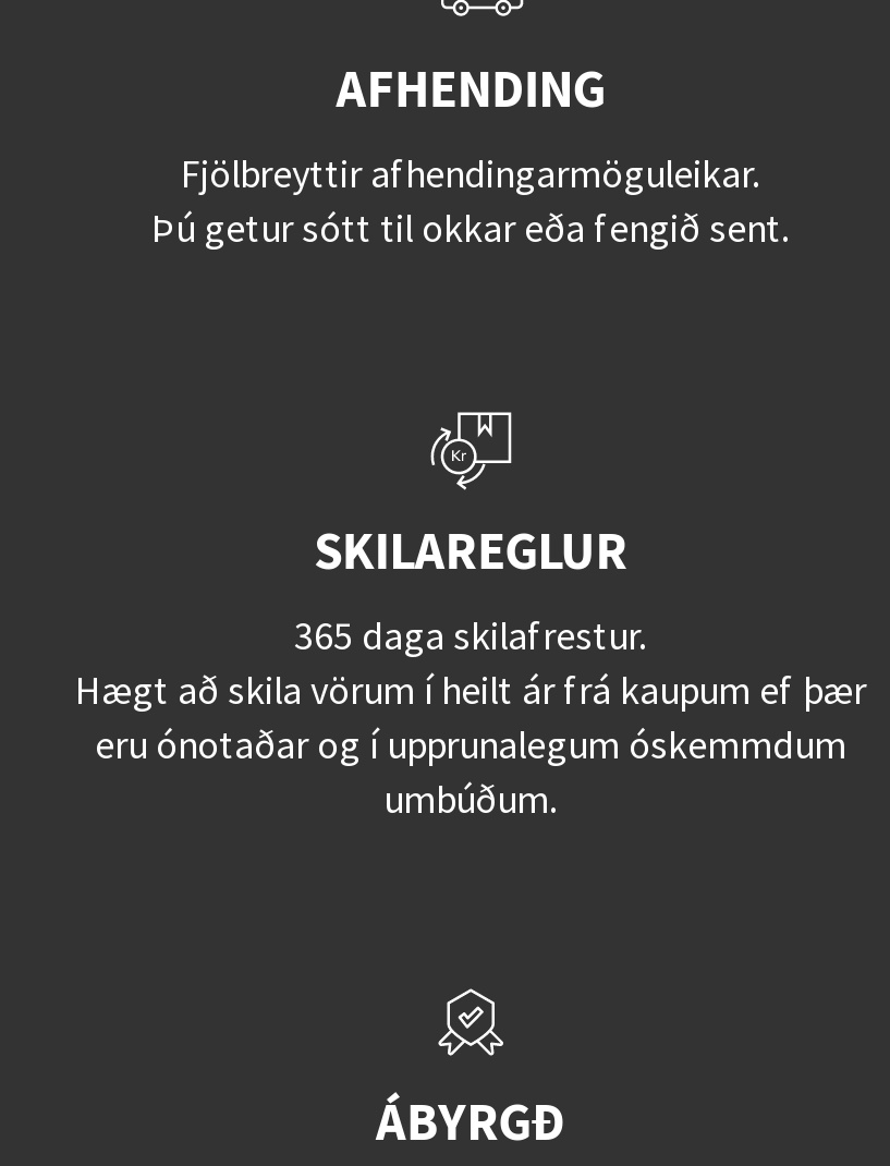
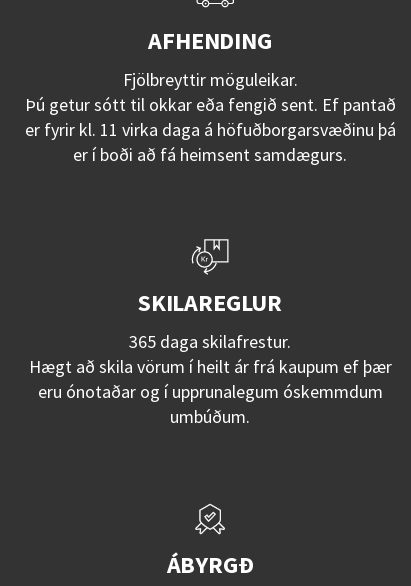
- Fjölbreyttir afhendingarmöguleikar.
- Þú getur sótt til okkar eða fengið sent.
+ Fjölbreyttir möguleikar.
+ Þú getur sótt til okkar eða fengið sent. Ef pantað
+ er fyrir kl. 11 virka daga á höfuðborgarsvæðinu þá
+ er í boði að fá heimsent samdægurs.
